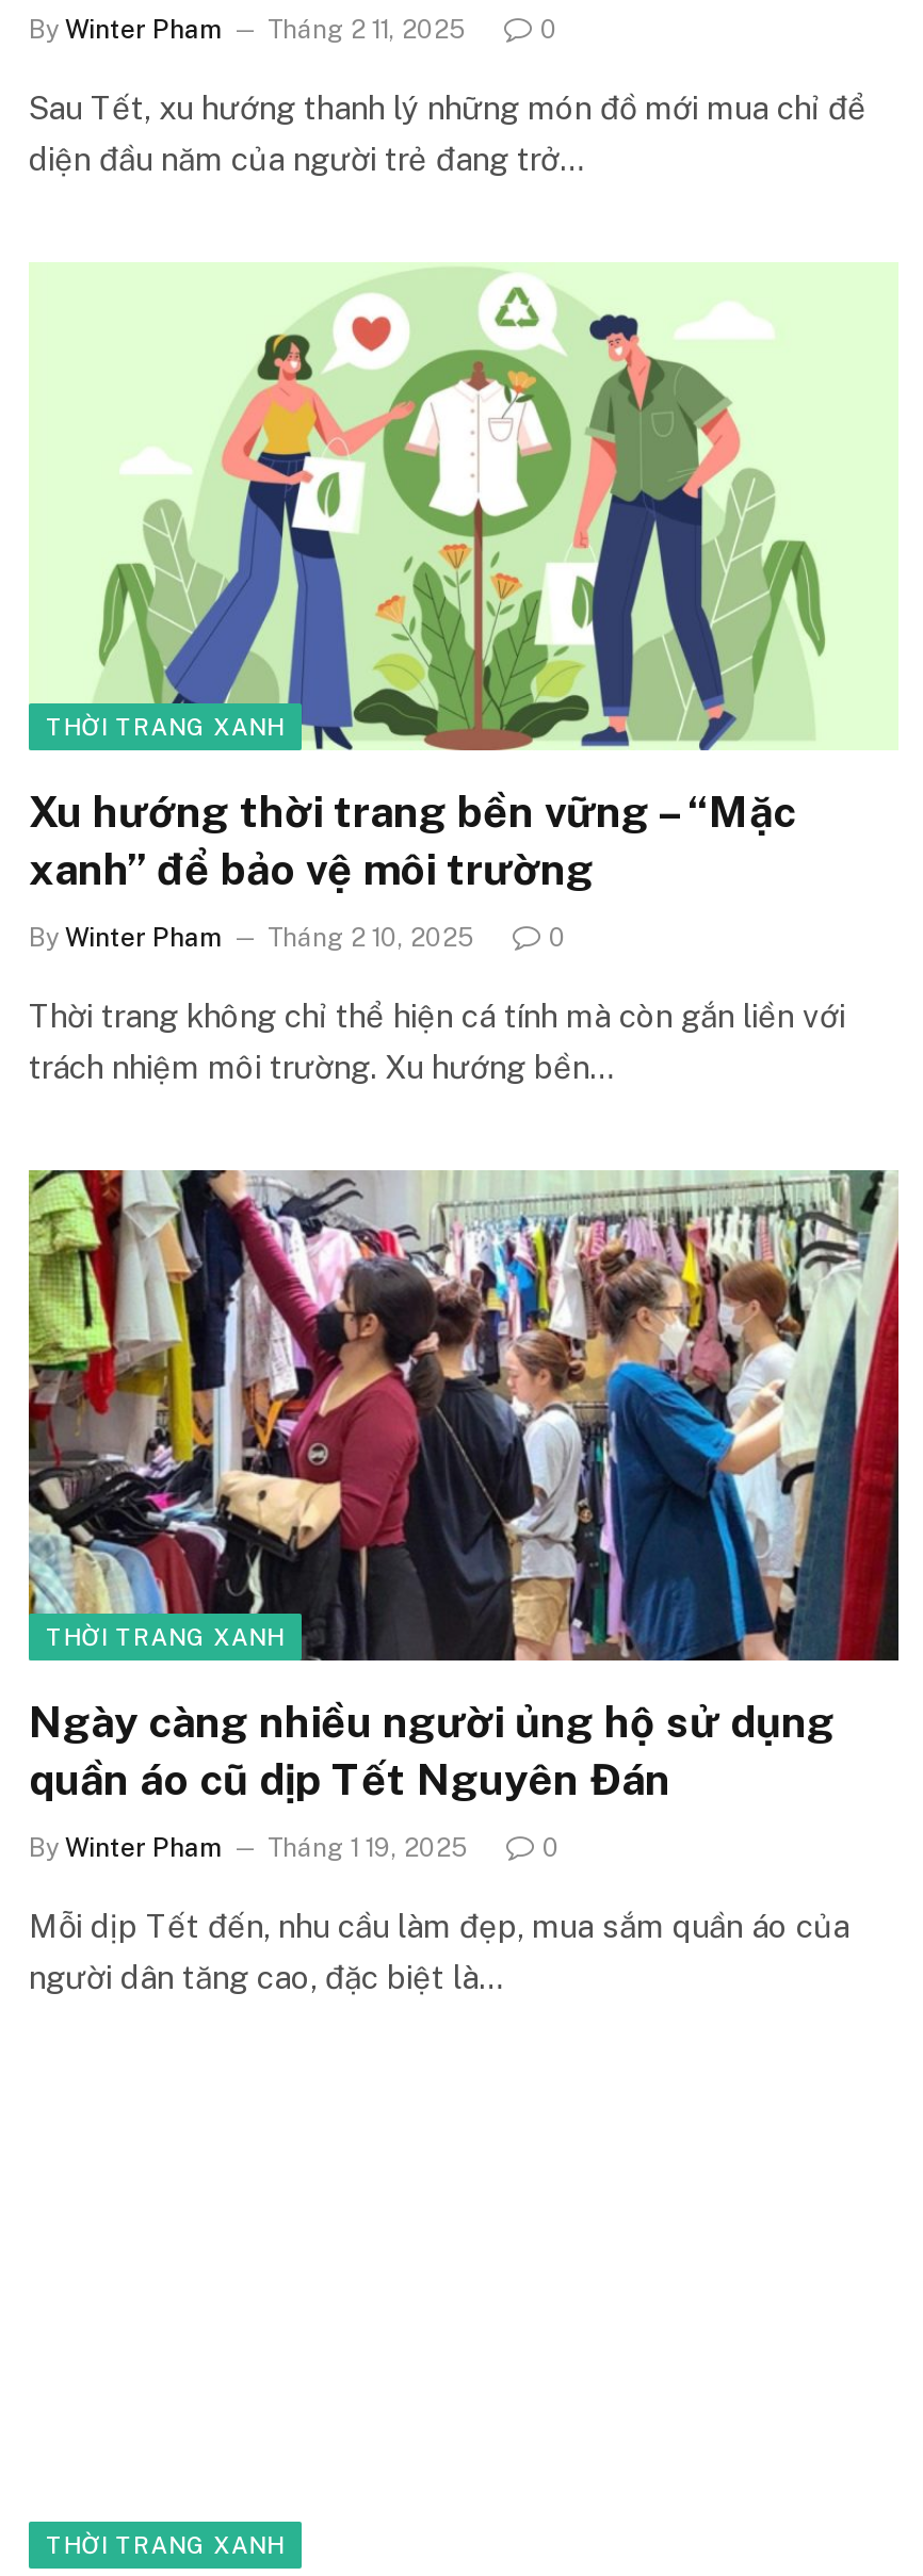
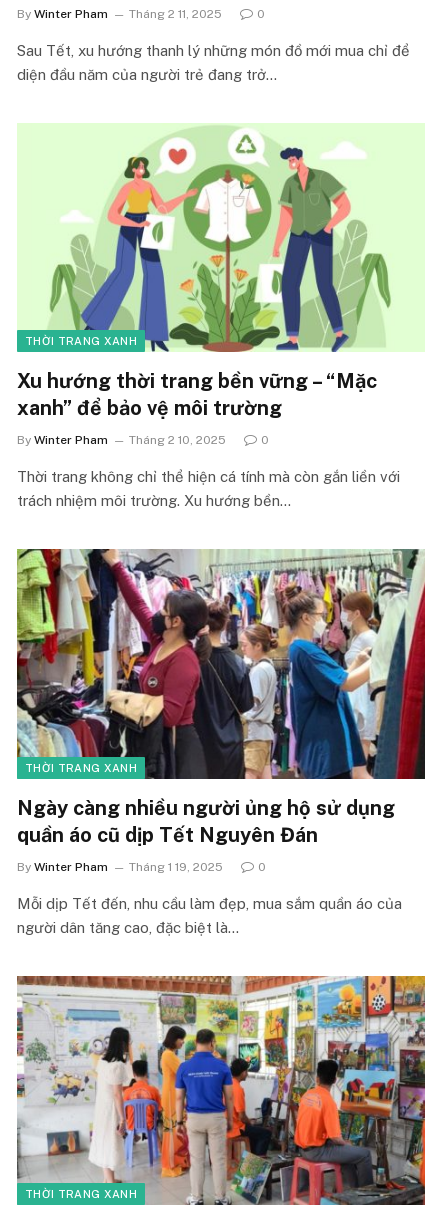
+ [image]
